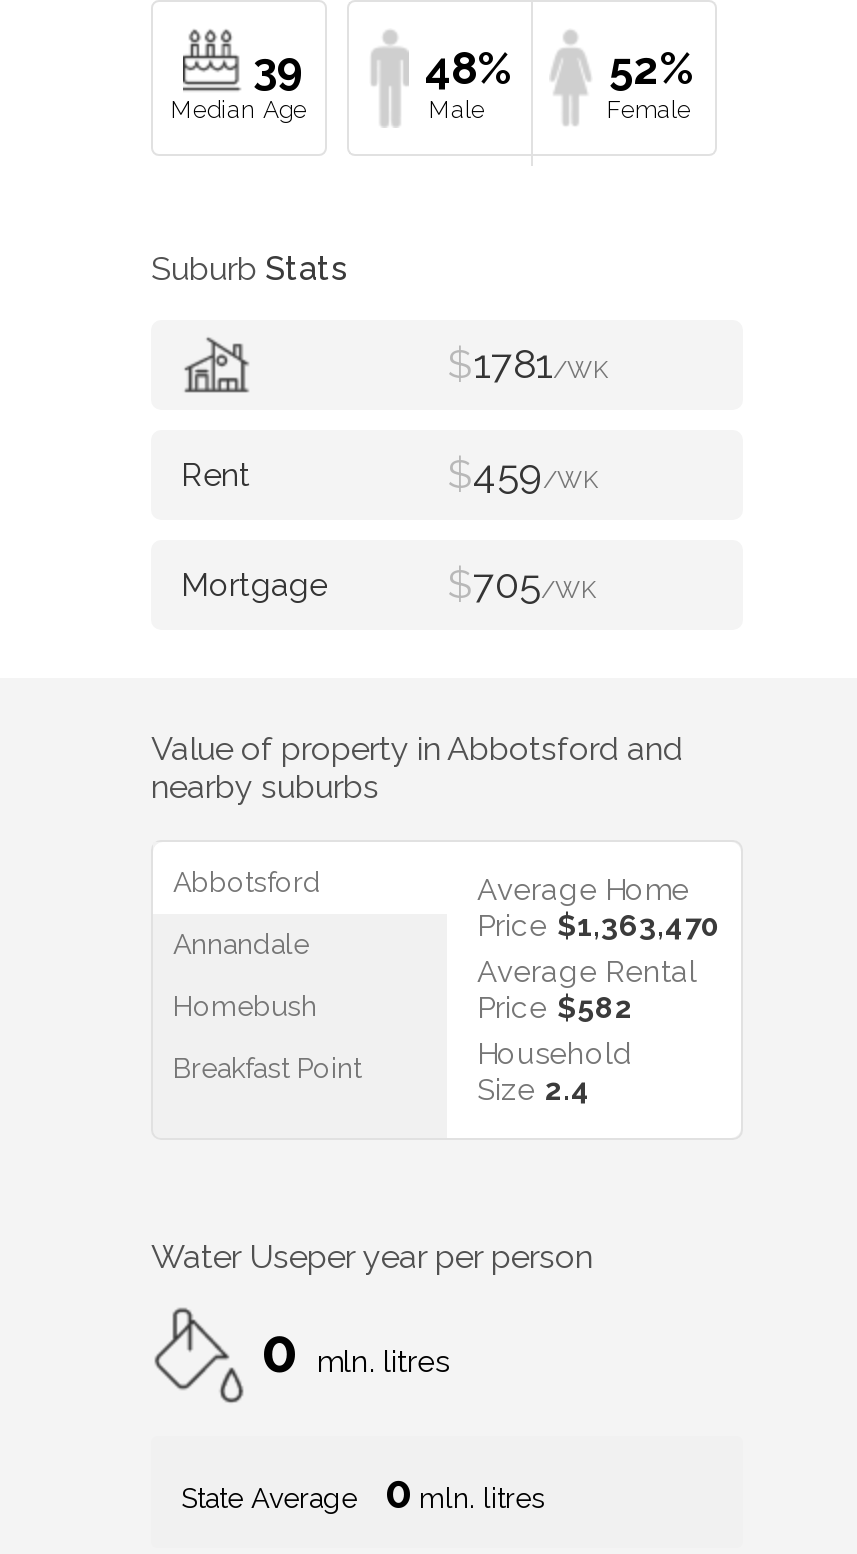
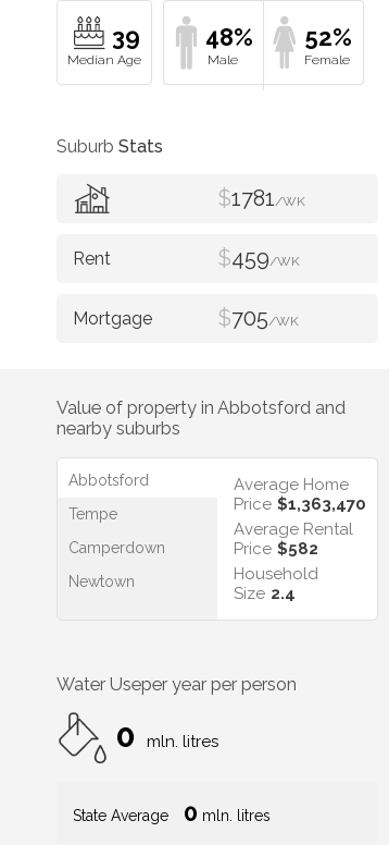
- Annandale
+ Tempe

- Homebush
+ Camperdown

- Breakfast Point
+ Newtown
